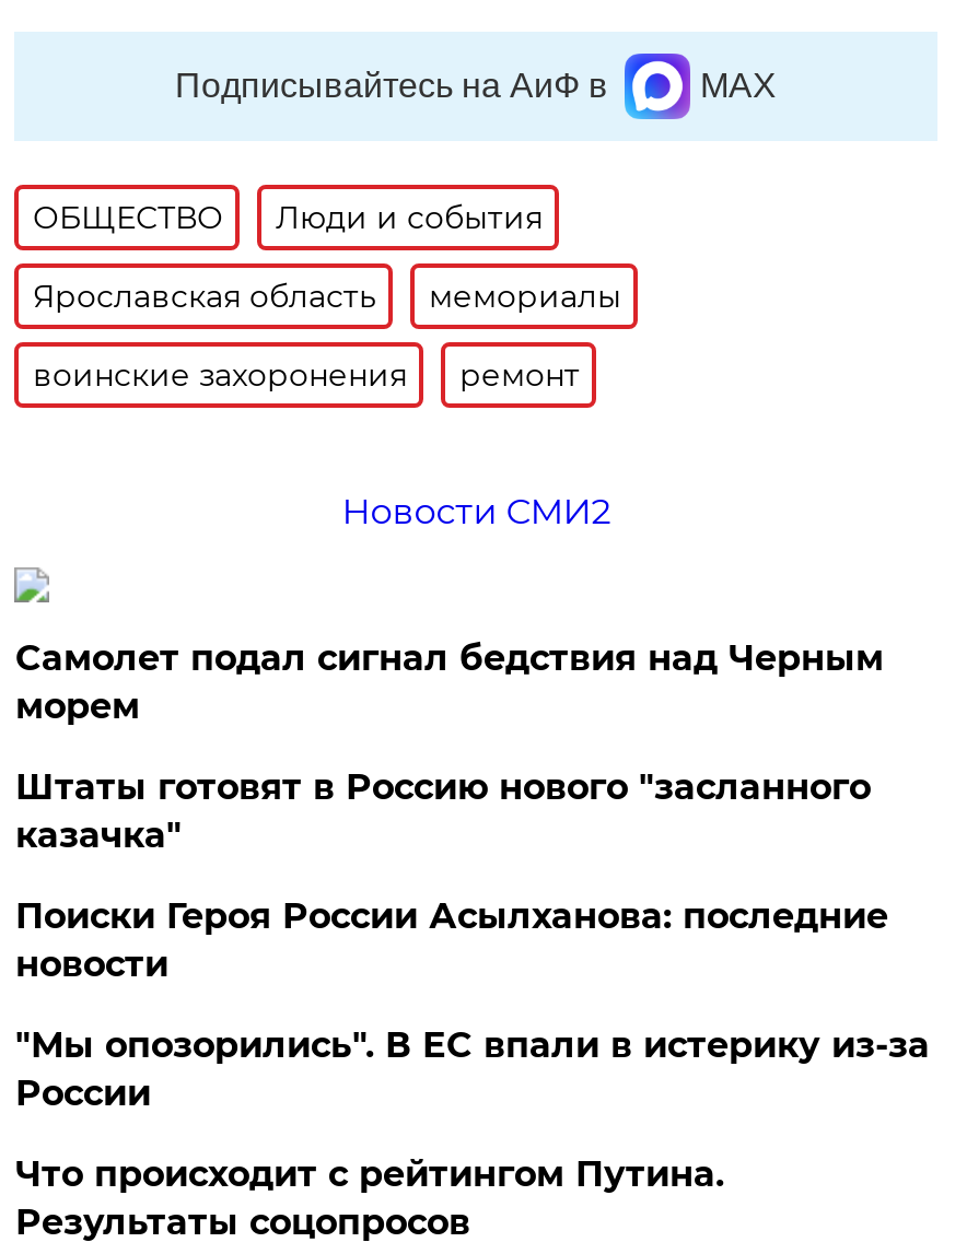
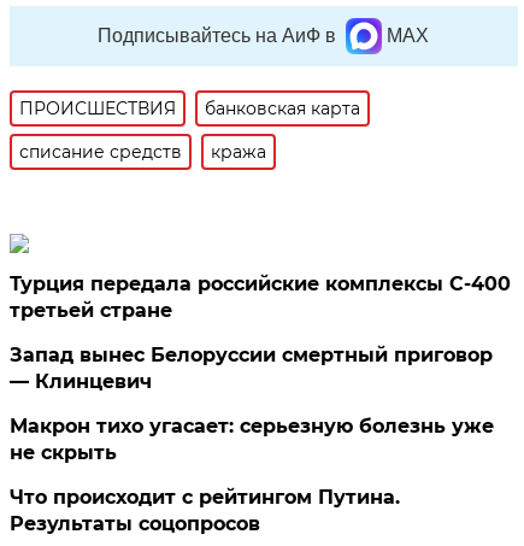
- ОБЩЕСТВО
- Люди и события
- Ярославская область
- мемориалы
- воинские захоронения
- ремонт
- Новости СМИ2
+ ПРОИСШЕСТВИЯ
+ банковская карта
+ списание средств
+ кража

- Самолет подал сигнал бедствия над Черным
- морем
- Штаты готовят в Россию нового "засланного
- казачка"
- Поиски Героя России Асылханова: последние
- новости
- "Мы опозорились". В ЕС впали в истерику из-за
- России
+ Турция передала российские комплексы С-400
+ третьей стране
+ Запад вынес Белоруссии смертный приговор
+ — Клинцевич
+ Макрон тихо угасает: серьезную болезнь уже
+ не скрыть
